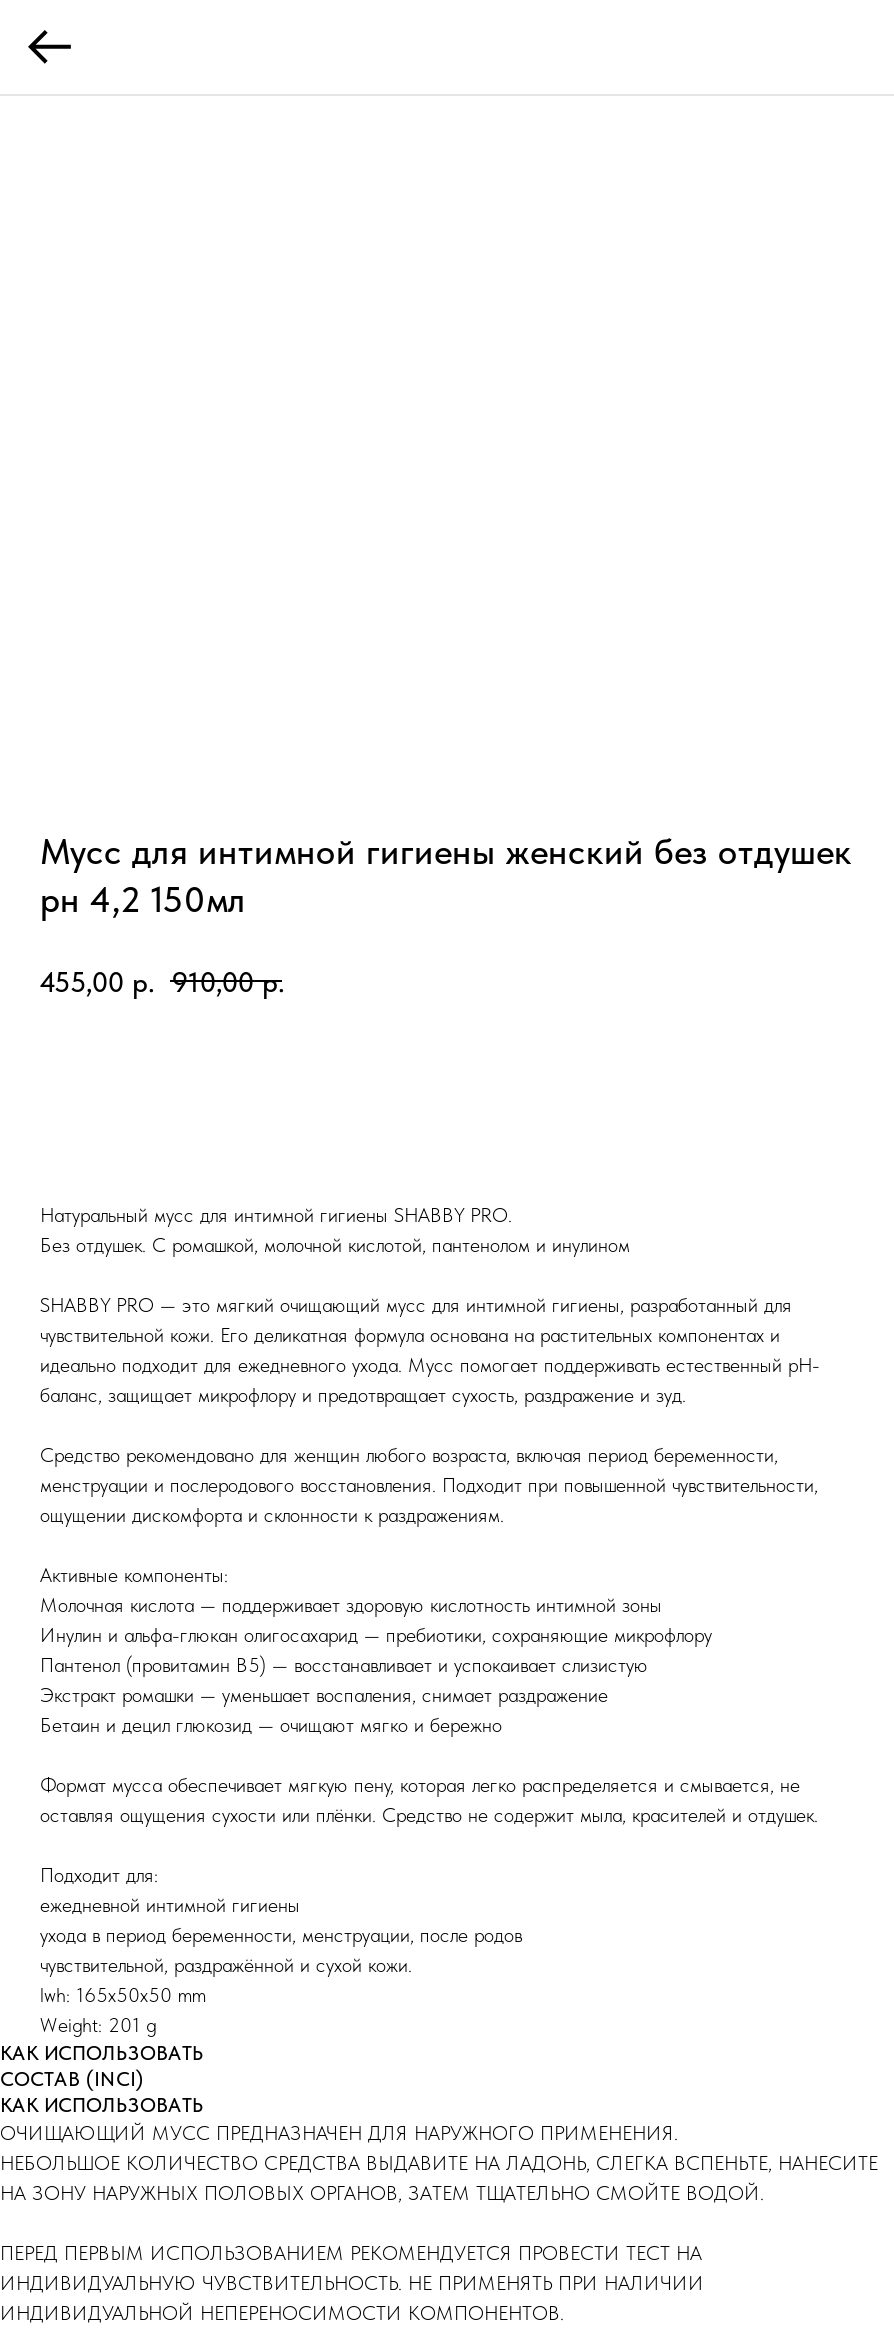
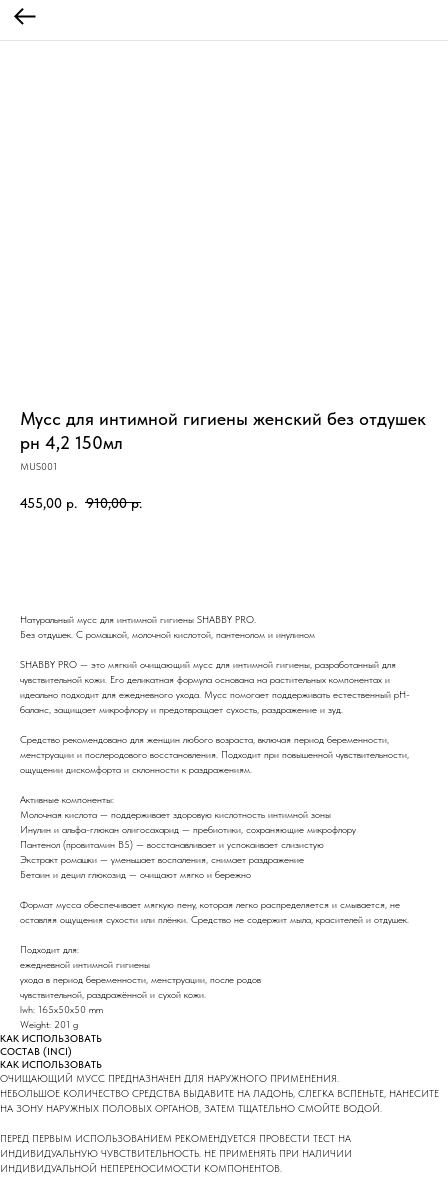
+ MUS001
